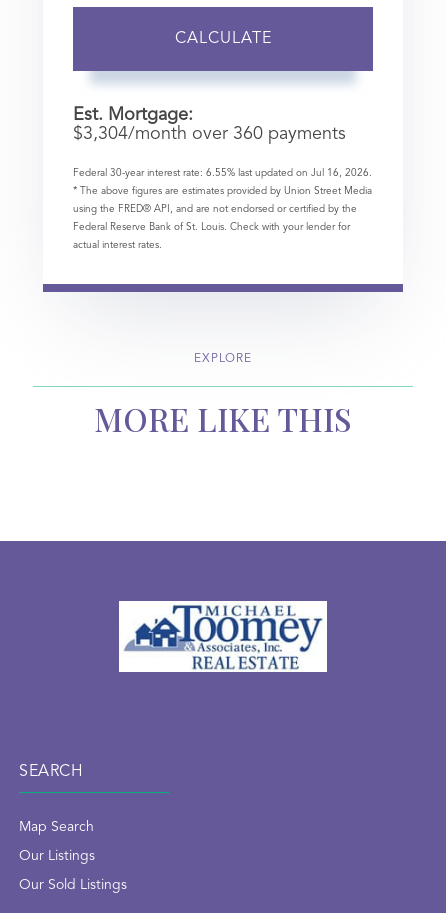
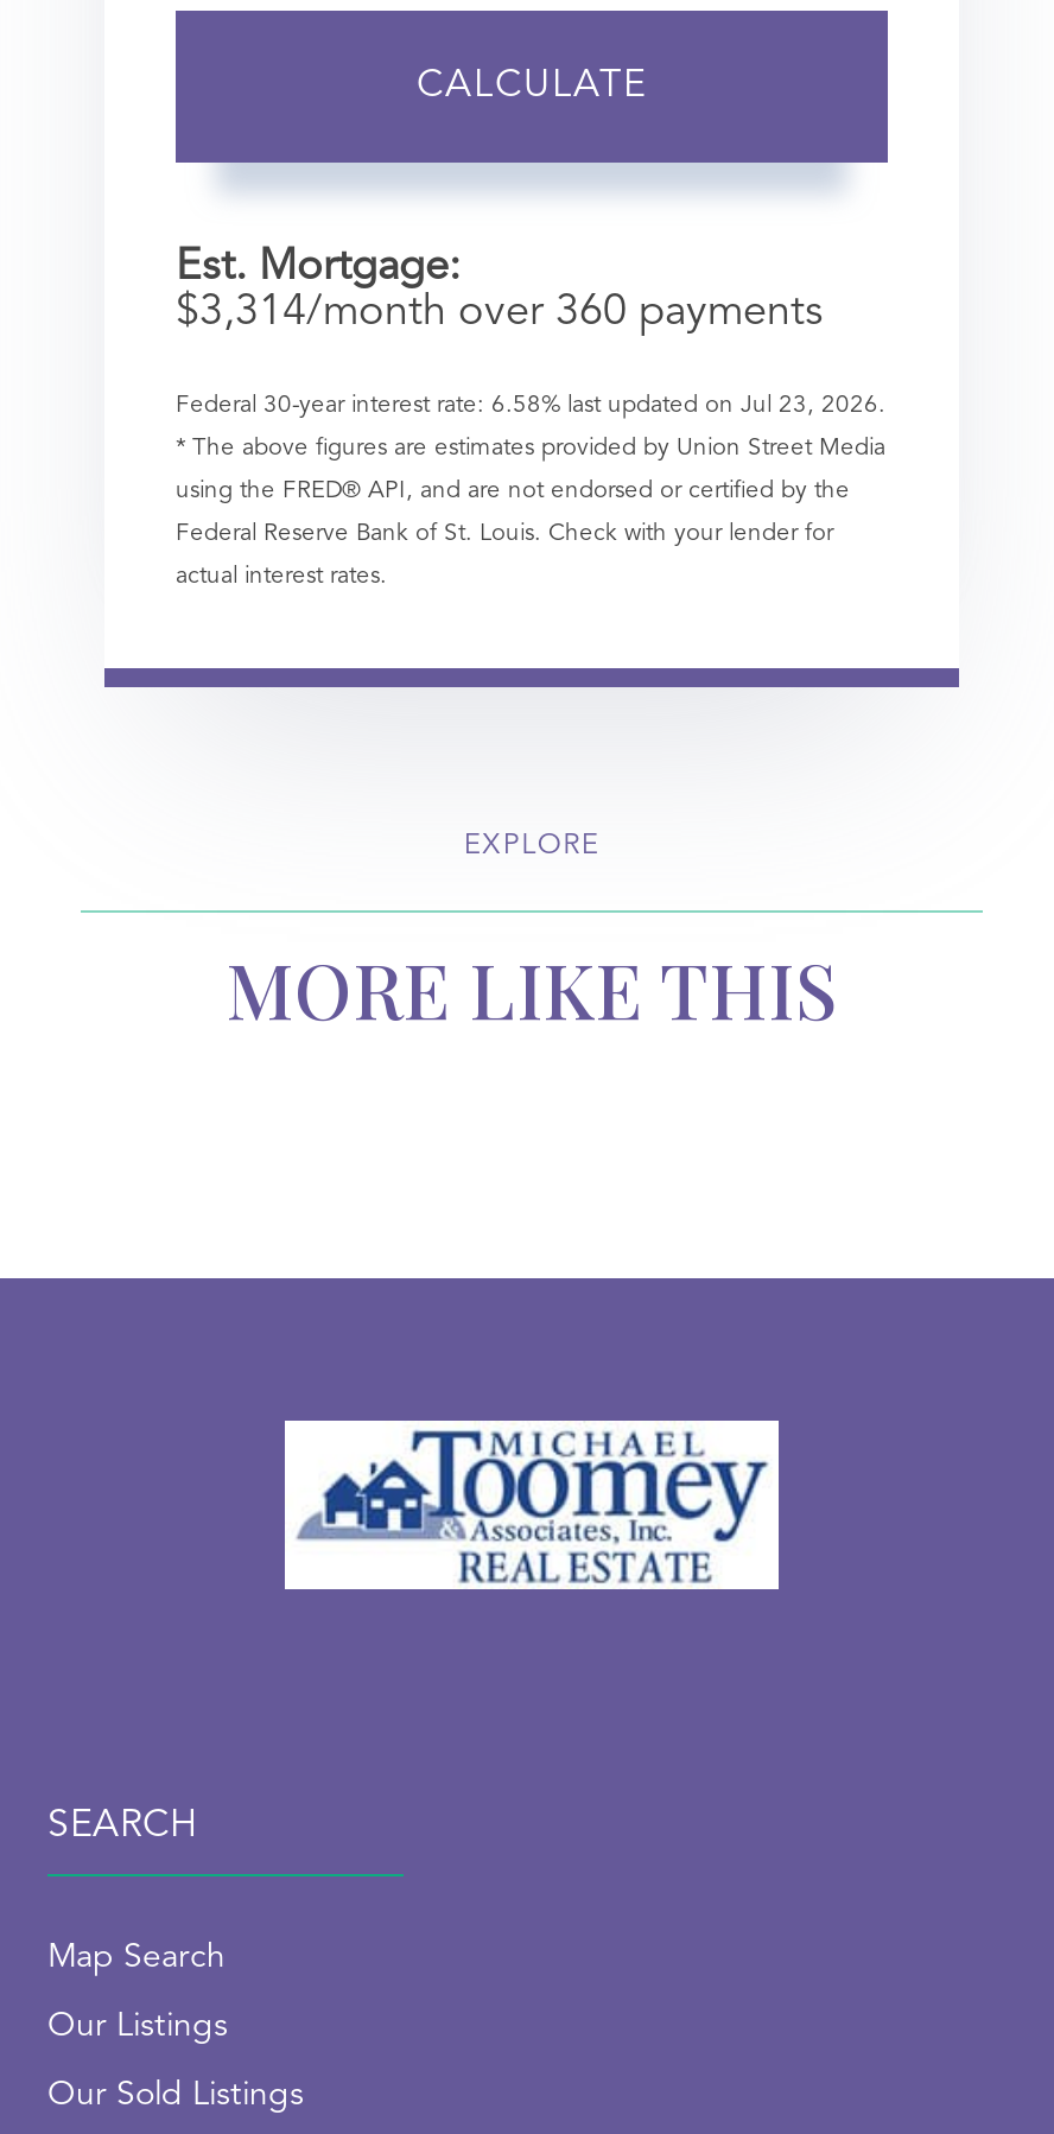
- $3,304/month over 360 payments
+ $3,314/month over 360 payments

- Federal 30-year interest rate: 6.55% last updated on Jul 16, 2026.
+ Federal 30-year interest rate: 6.58% last updated on Jul 23, 2026.
